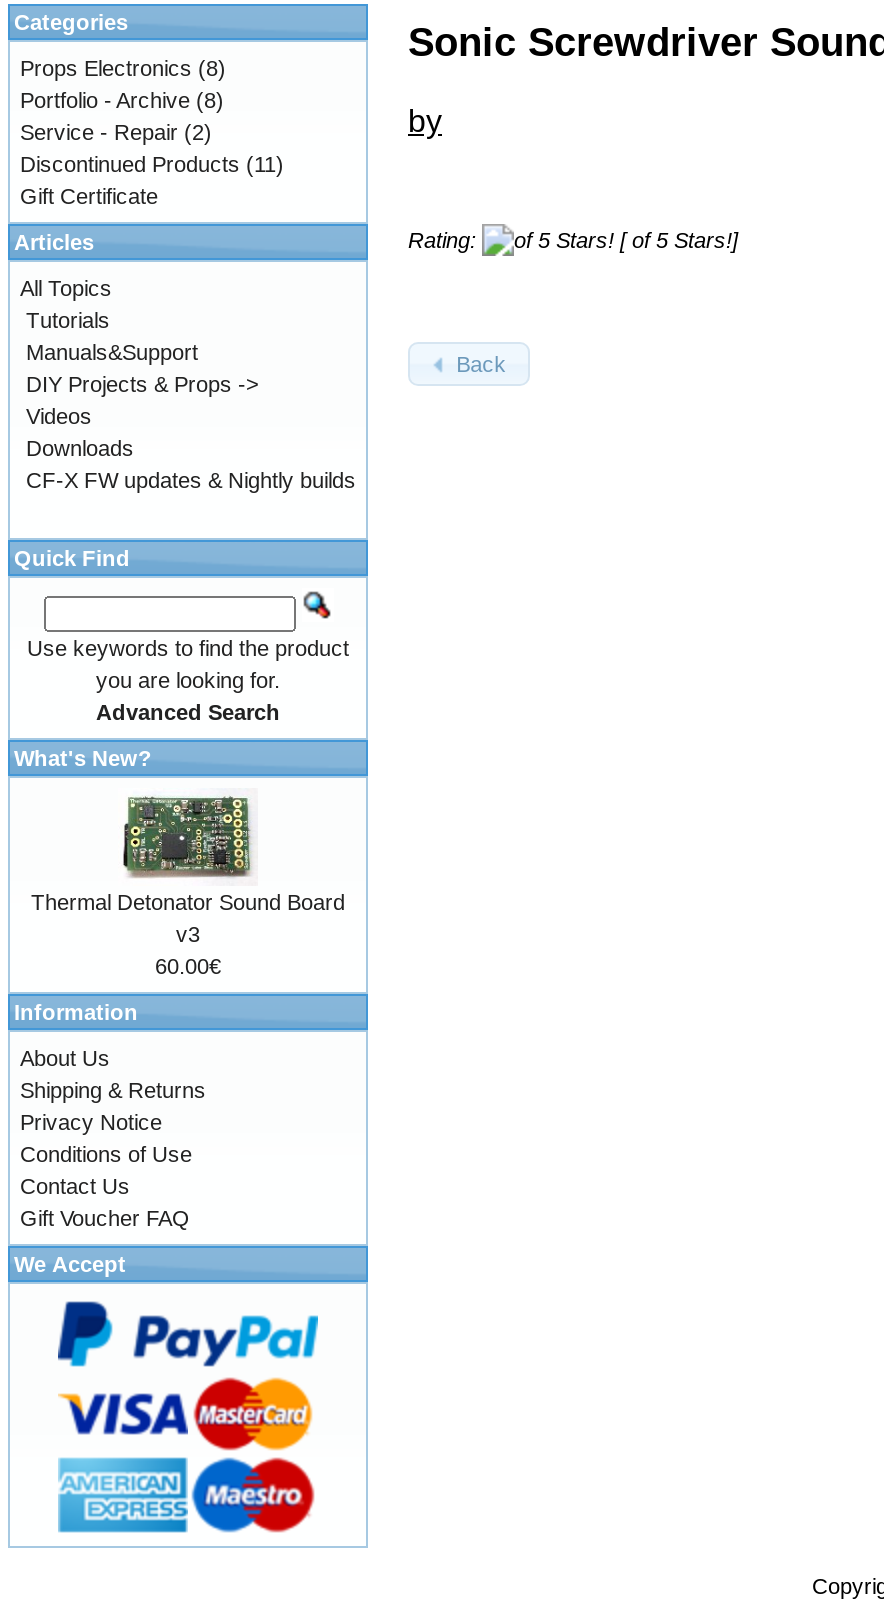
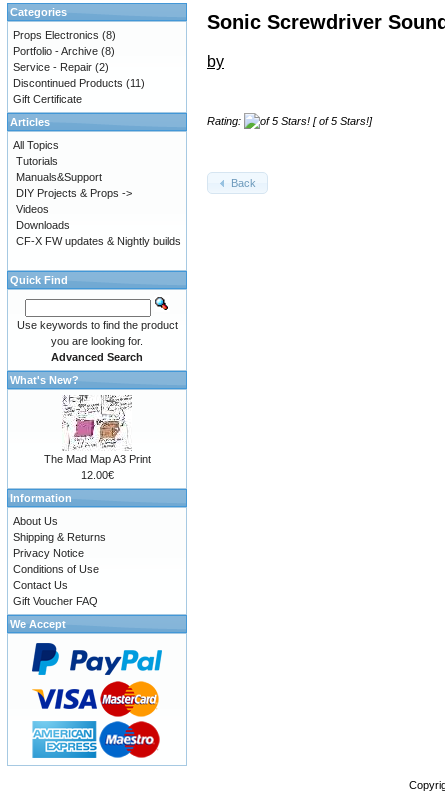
- [image]
- Thermal Detonator Sound Board
- v3
- 60.00€
+ [image]
+ The Mad Map A3 Print
+ 12.00€
